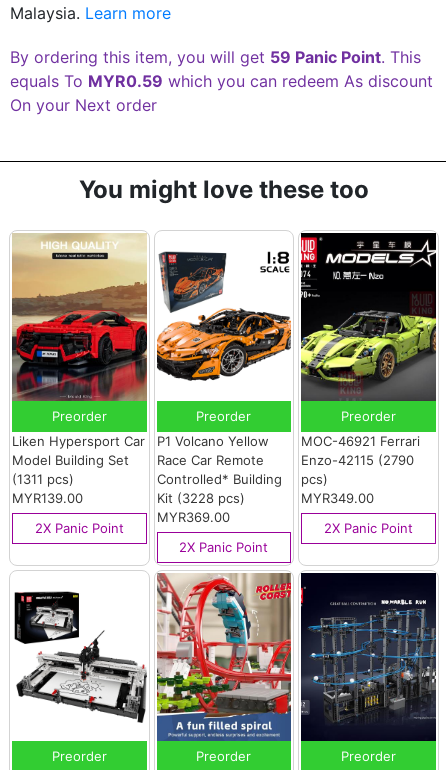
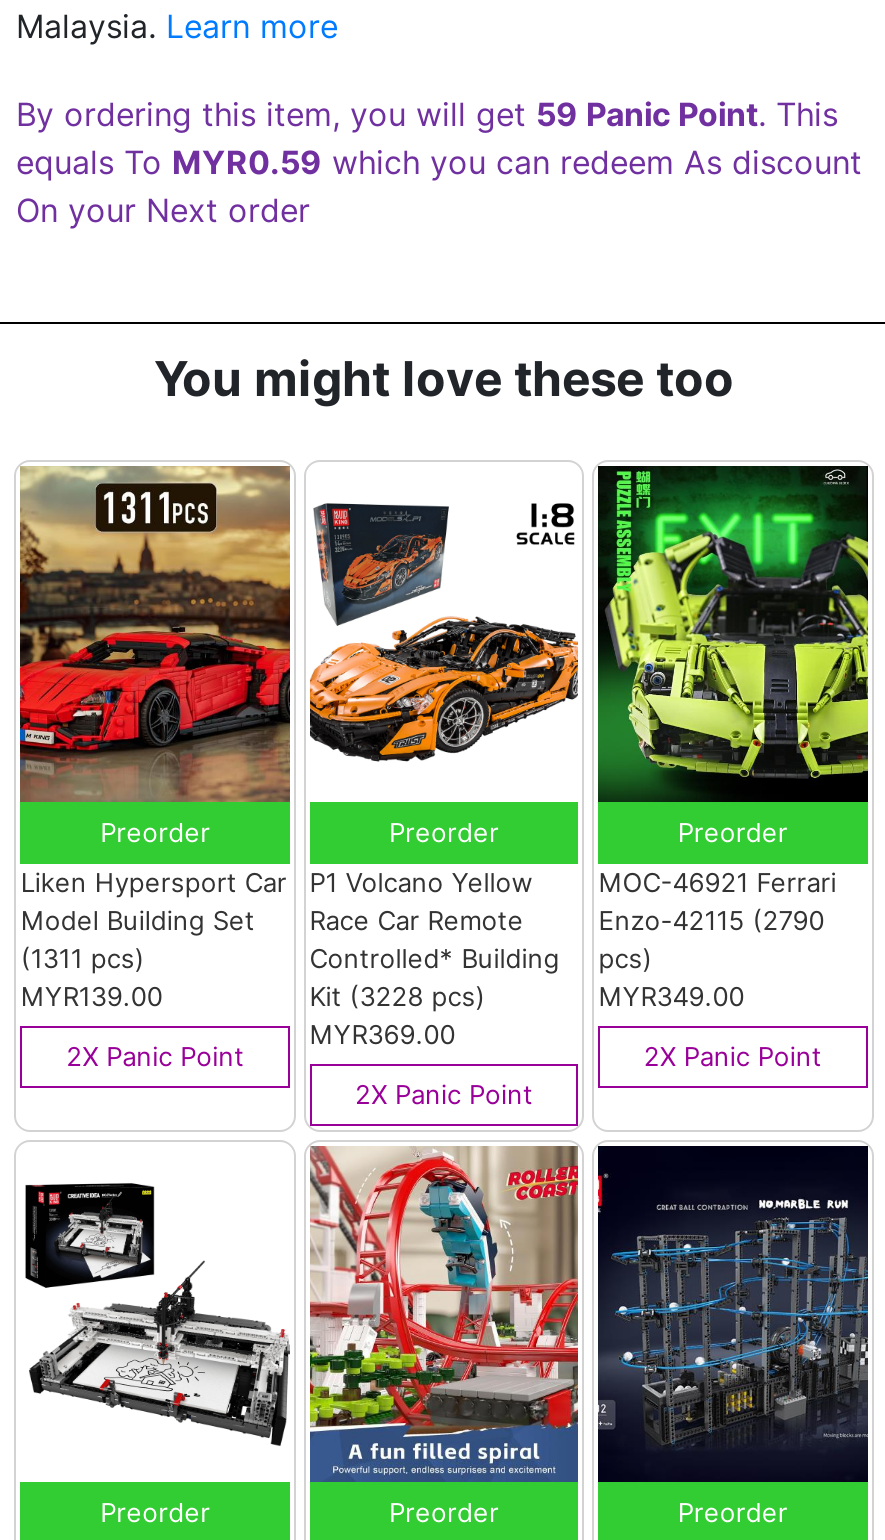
- [image]
+ [image]

- [image]
+ [image]
